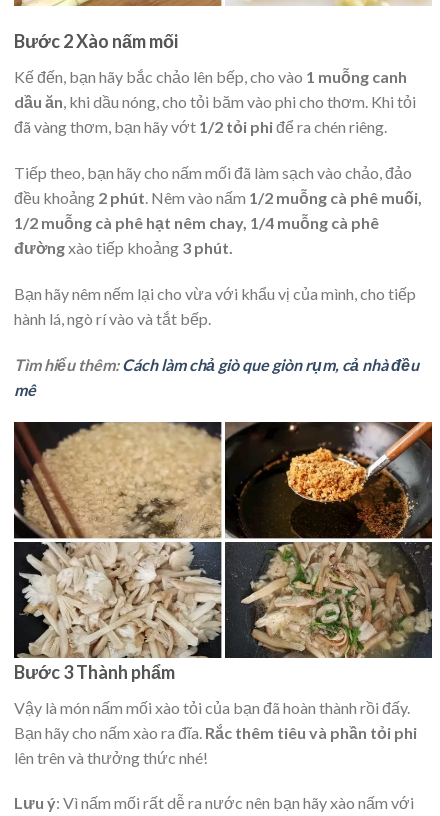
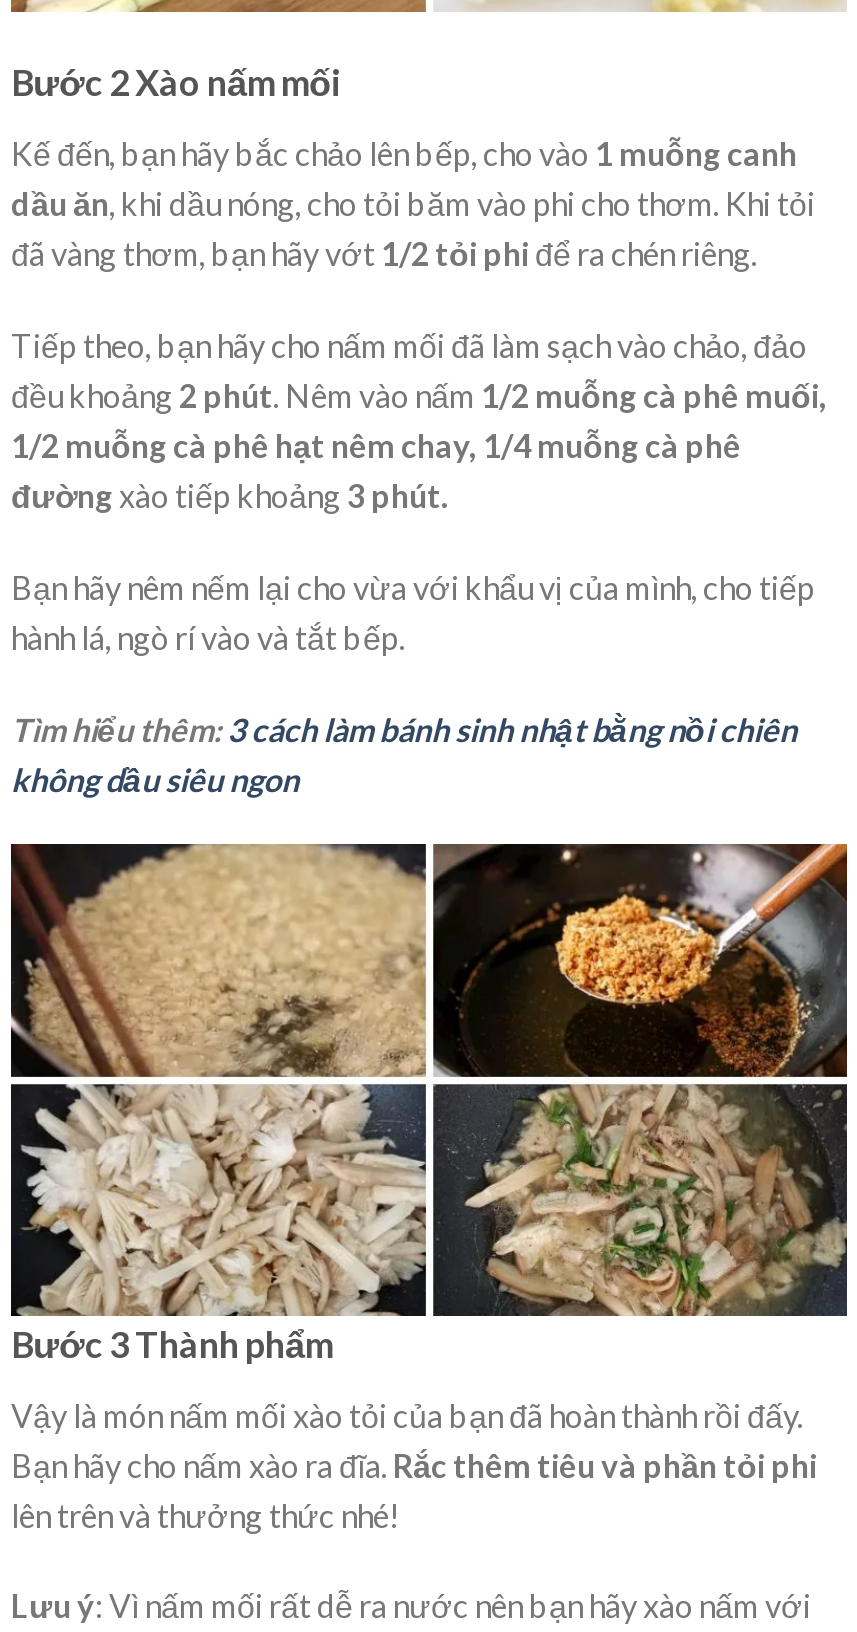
- Tìm hiểu thêm: Cách làm chả giò que giòn rụm, cả nhà đều
- mê
+ Tìm hiểu thêm: 3 cách làm bánh sinh nhật bằng nồi chiên
+ không dầu siêu ngon
